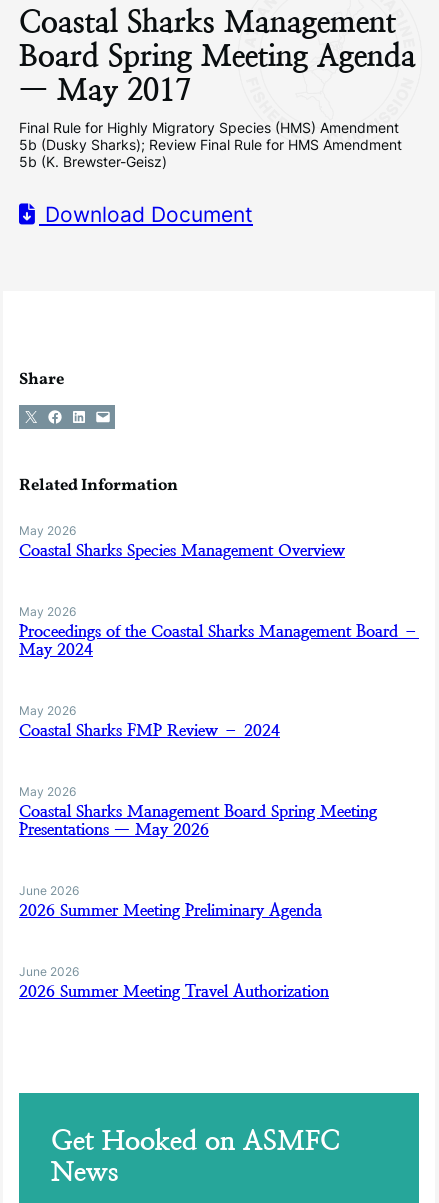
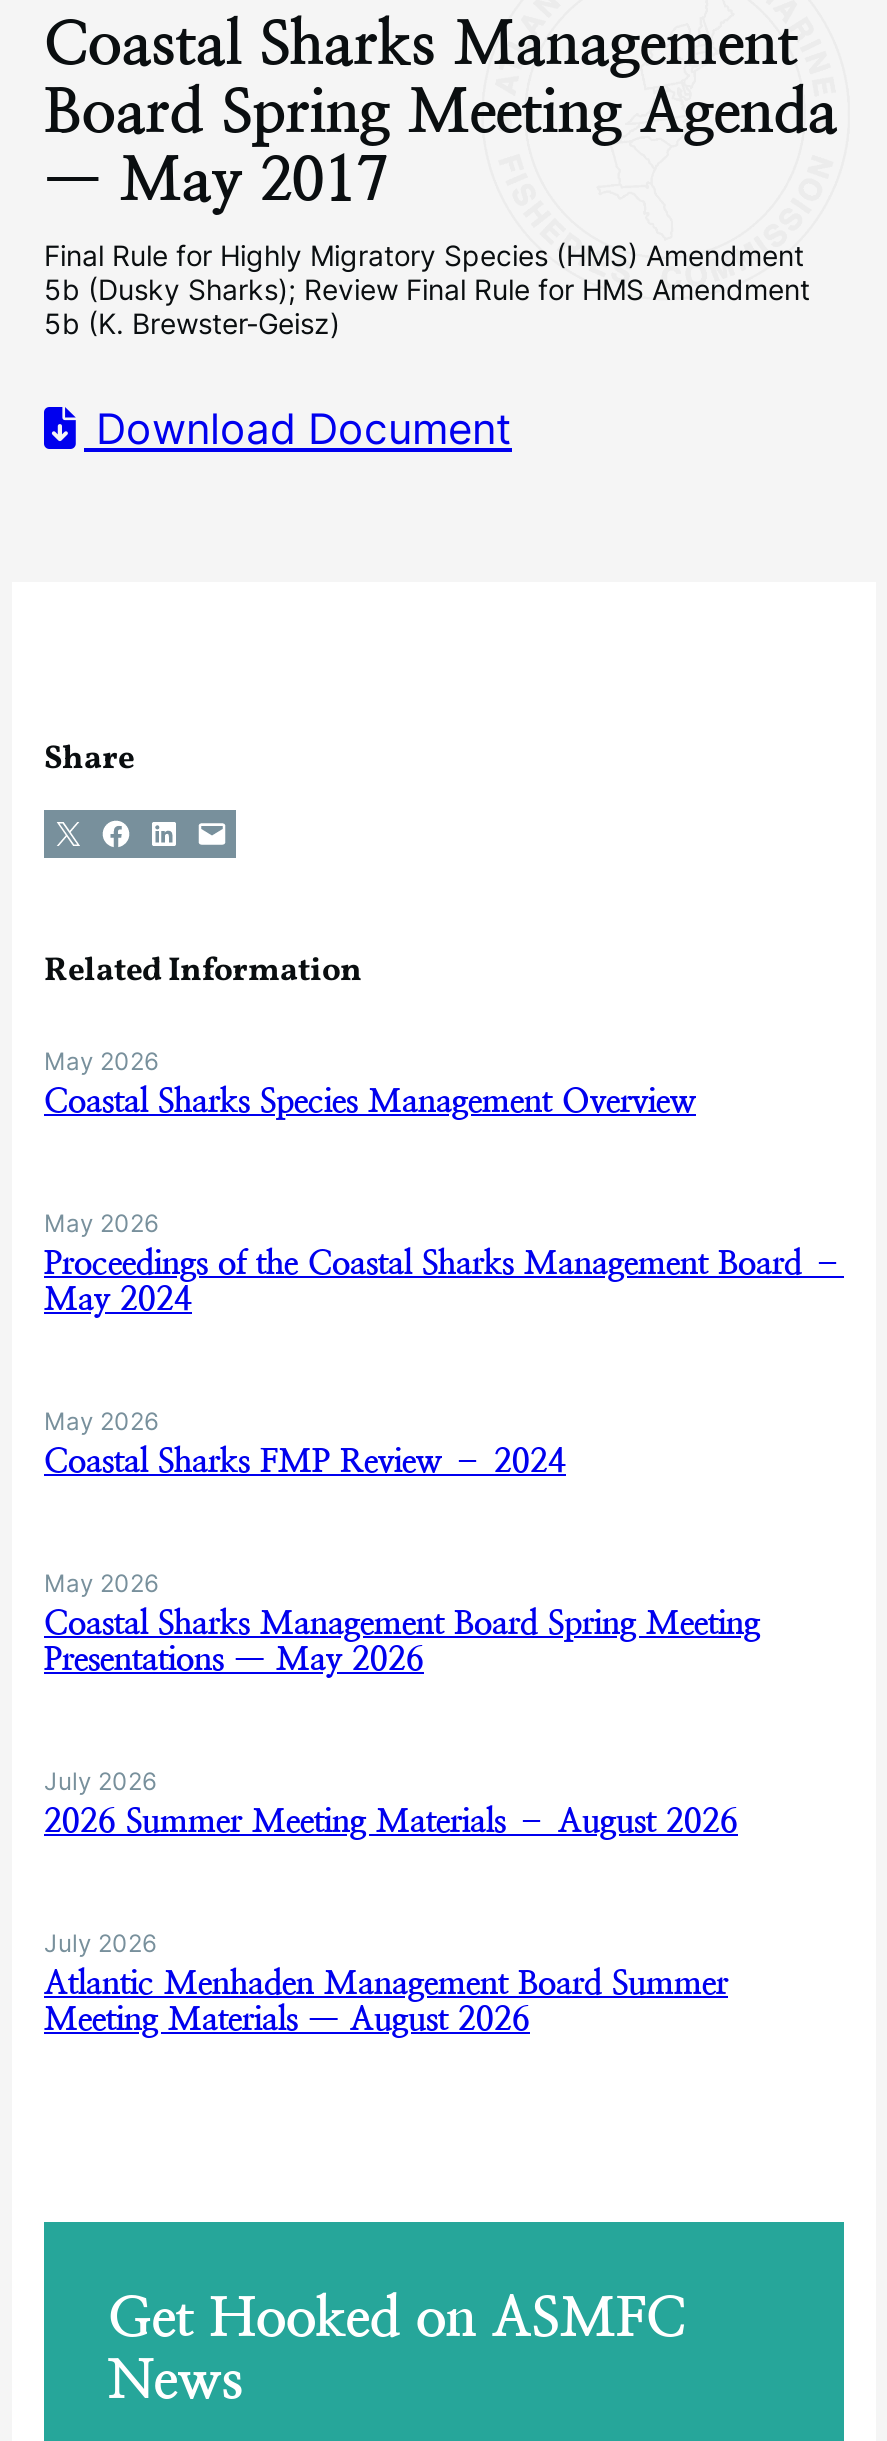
- June 2026
- 2026 Summer Meeting Preliminary Agenda
+ July 2026
+ 2026 Summer Meeting Materials – August 2026

- June 2026
- 2026 Summer Meeting Travel Authorization
+ July 2026
+ Atlantic Menhaden Management Board Summer
+ Meeting Materials — August 2026
